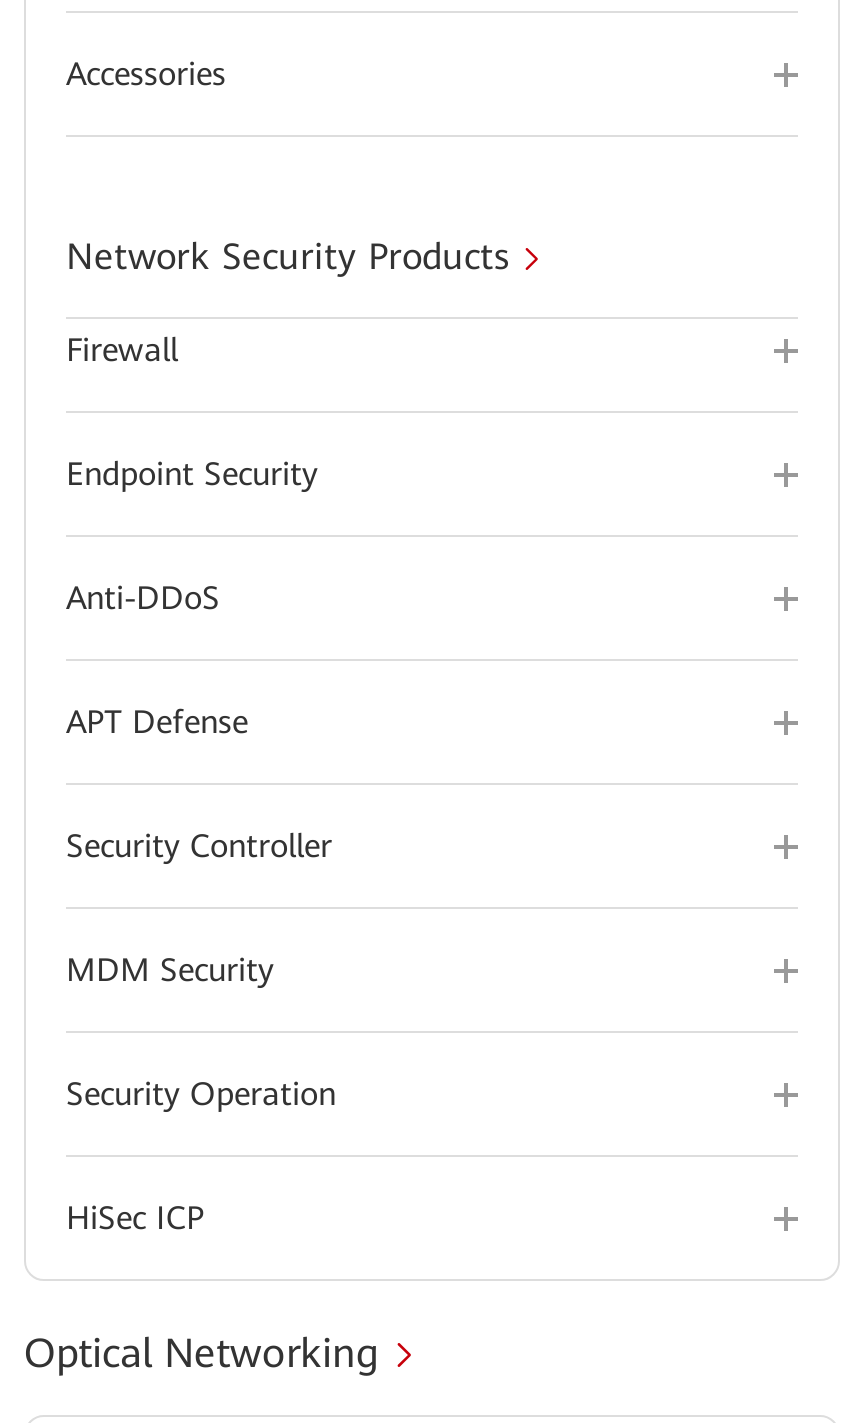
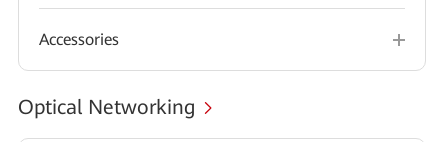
- Network Security Products
- Firewall
- Endpoint Security
- Anti-DDoS
- APT Defense
- Security Controller
- MDM Security
- Security Operation
- HiSec ICP
